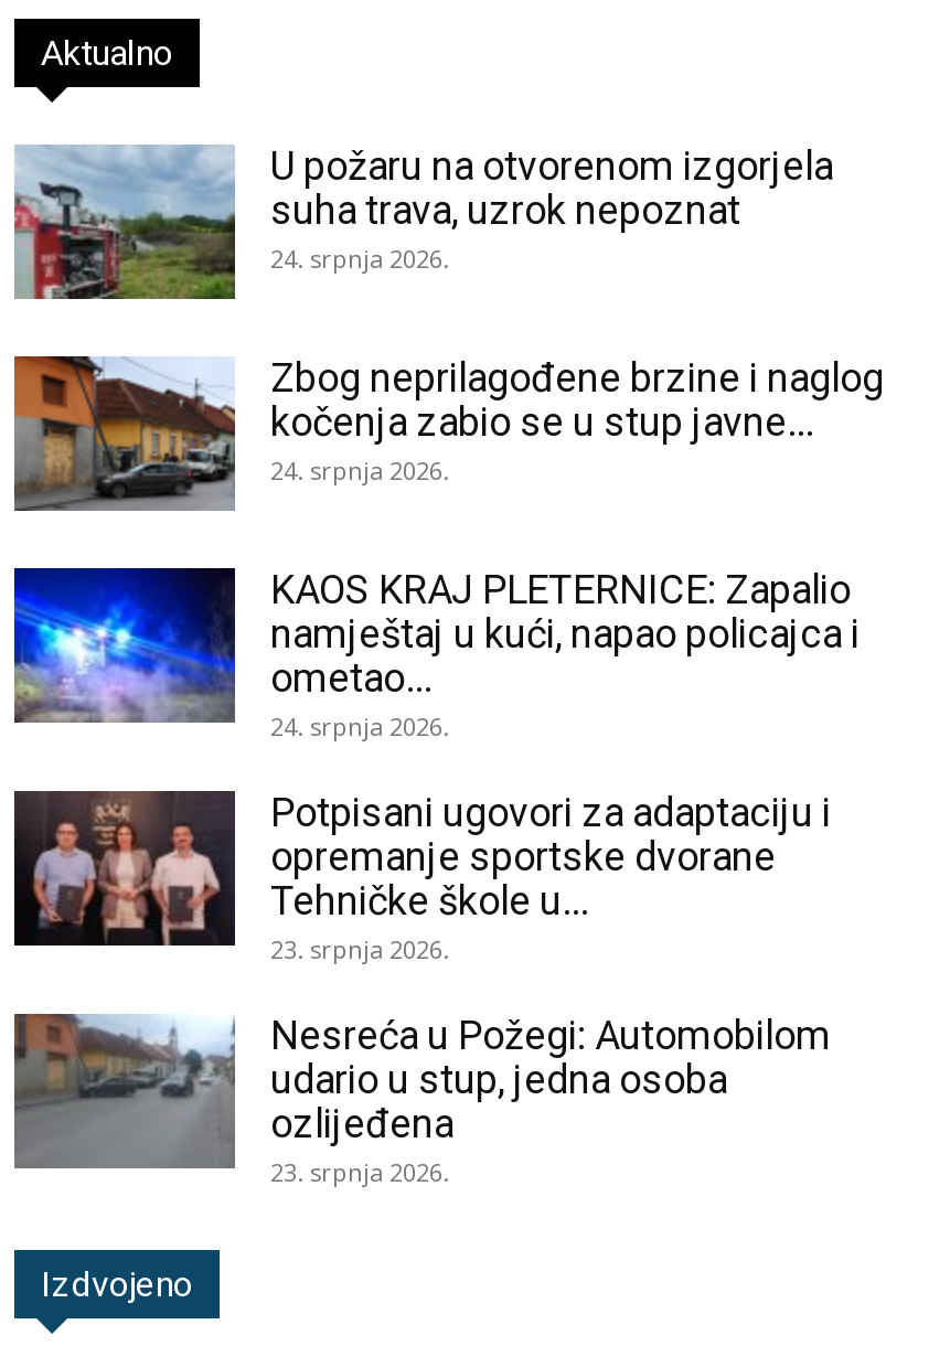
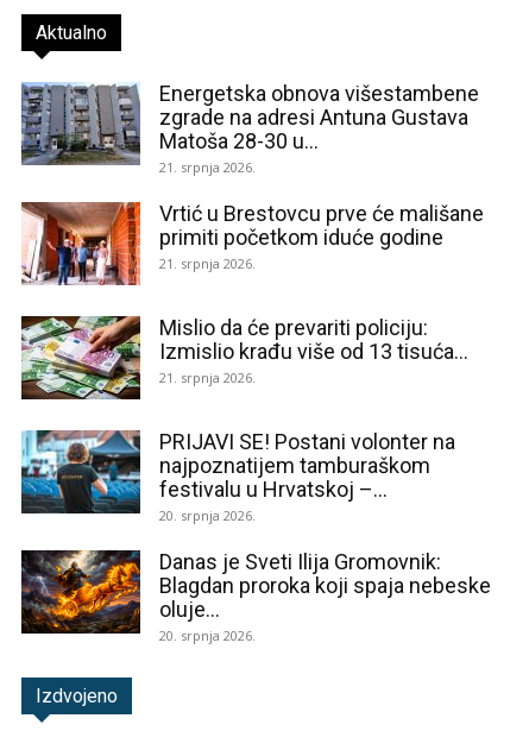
- [image]
- U požaru na otvorenom izgorjela
- suha trava, uzrok nepoznat
- 24. srpnja 2026.
+ [image]
+ Energetska obnova višestambene
+ zgrade na adresi Antuna Gustava
+ Matoša 28-30 u...
+ 21. srpnja 2026.

- [image]
- Zbog neprilagođene brzine i naglog
- kočenja zabio se u stup javne...
- 24. srpnja 2026.
+ [image]
+ Vrtić u Brestovcu prve će mališane
+ primiti početkom iduće godine
+ 21. srpnja 2026.

- [image]
- KAOS KRAJ PLETERNICE: Zapalio
- namještaj u kući, napao policajca i
- ometao...
- 24. srpnja 2026.
+ [image]
+ Mislio da će prevariti policiju:
+ Izmislio krađu više od 13 tisuća...
+ 21. srpnja 2026.

- [image]
- Potpisani ugovori za adaptaciju i
- opremanje sportske dvorane
- Tehničke škole u...
- 23. srpnja 2026.
+ [image]
+ PRIJAVI SE! Postani volonter na
+ najpoznatijem tamburaškom
+ festivalu u Hrvatskoj –...
+ 20. srpnja 2026.

- [image]
- Nesreća u Požegi: Automobilom
- udario u stup, jedna osoba
- ozlijeđena
- 23. srpnja 2026.
+ [image]
+ Danas je Sveti Ilija Gromovnik:
+ Blagdan proroka koji spaja nebeske
+ oluje...
+ 20. srpnja 2026.
